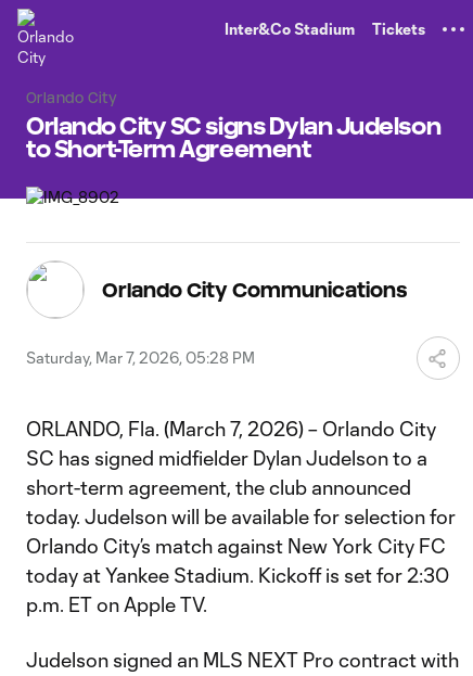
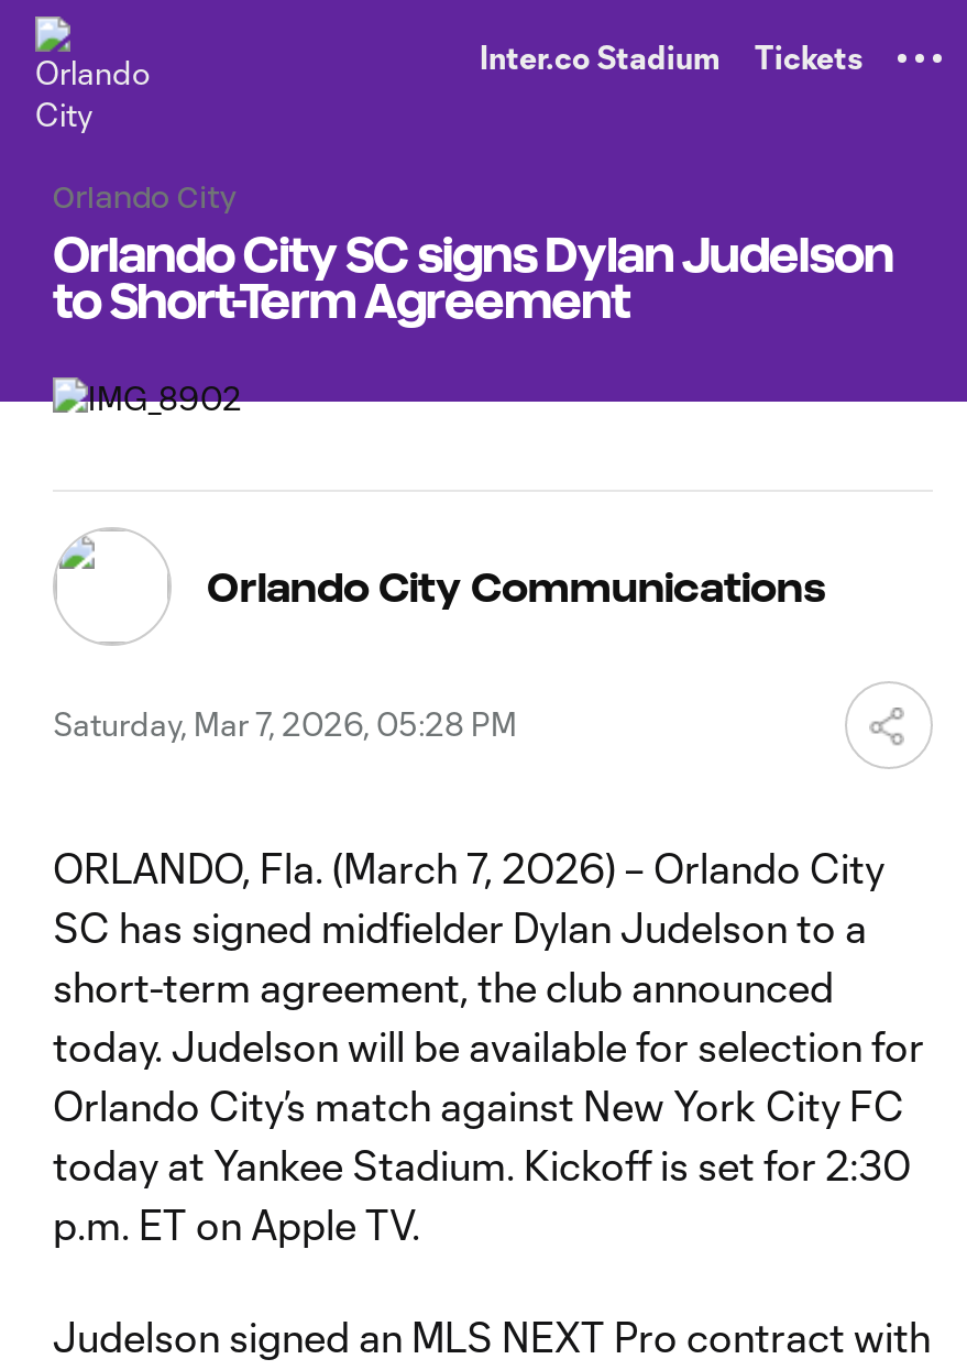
- Inter&Co Stadium
+ Inter.co Stadium
